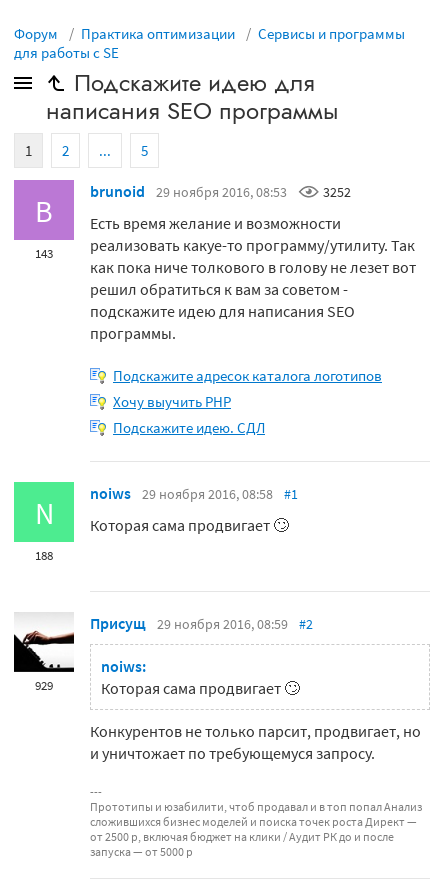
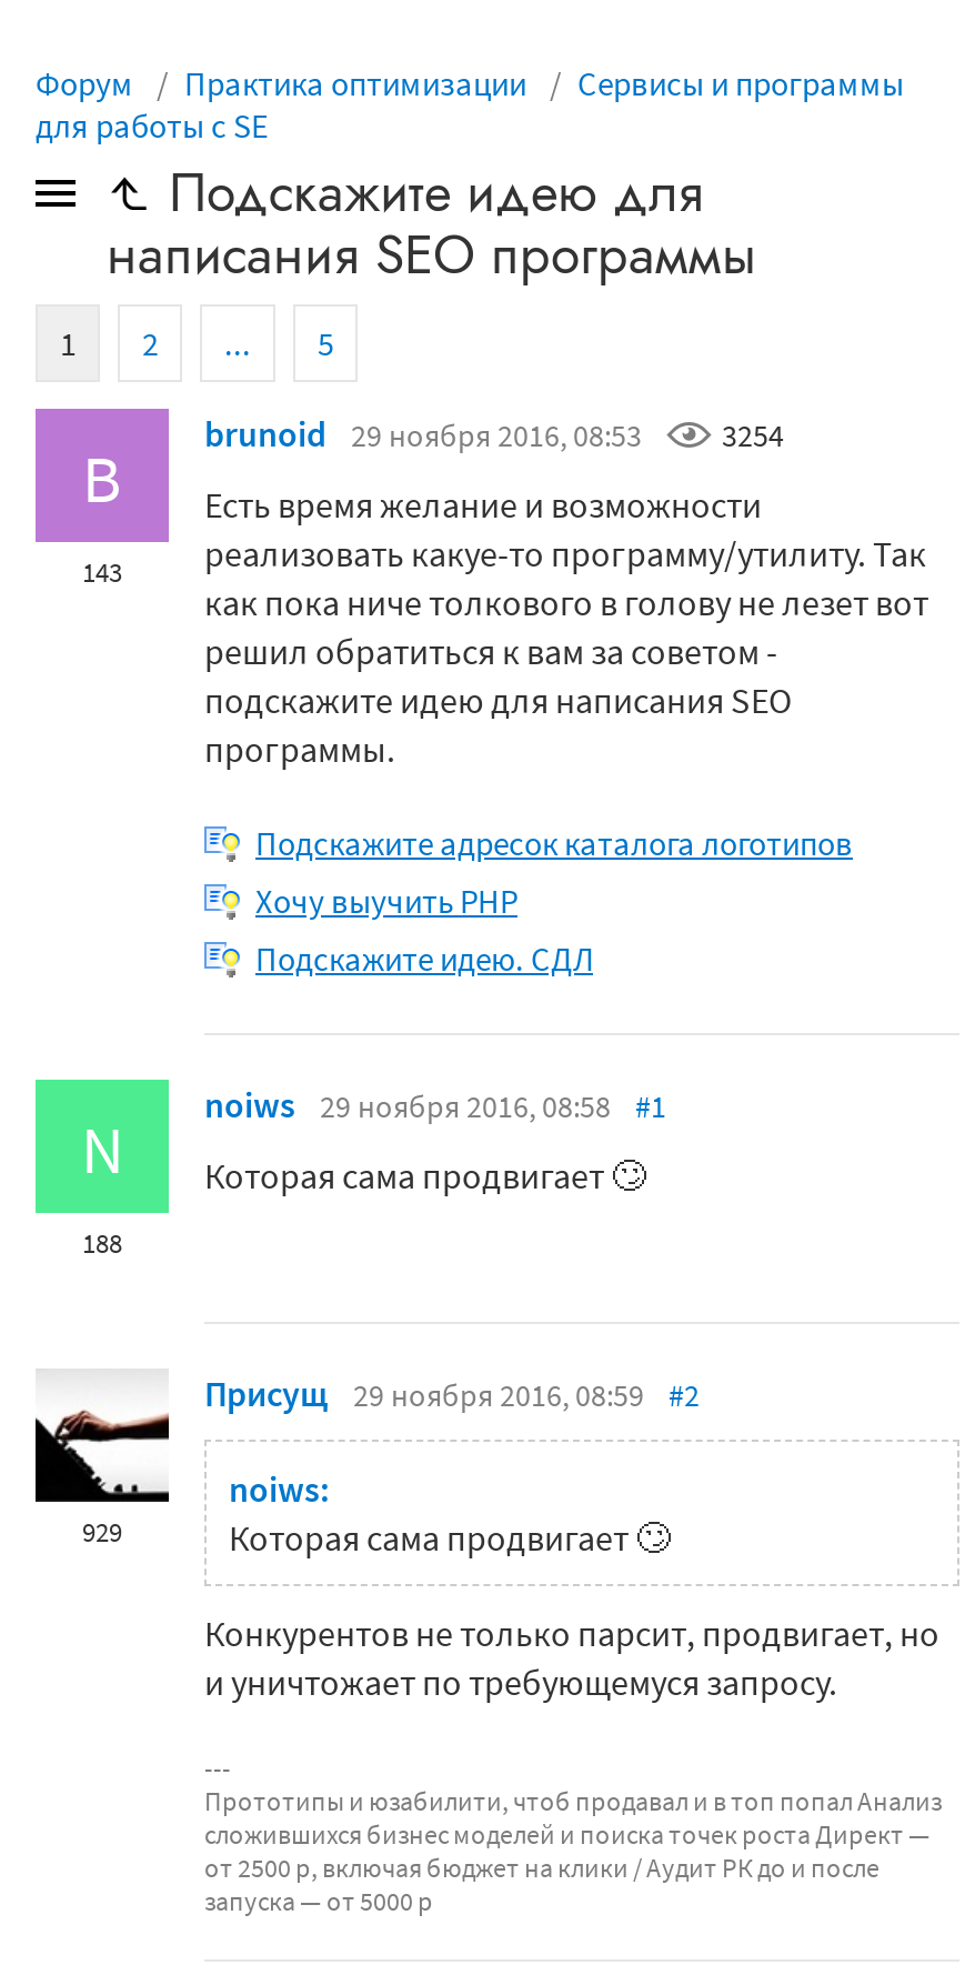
- brunoid 29 ноября 2016, 08:53 3252
+ brunoid 29 ноября 2016, 08:53 3254
